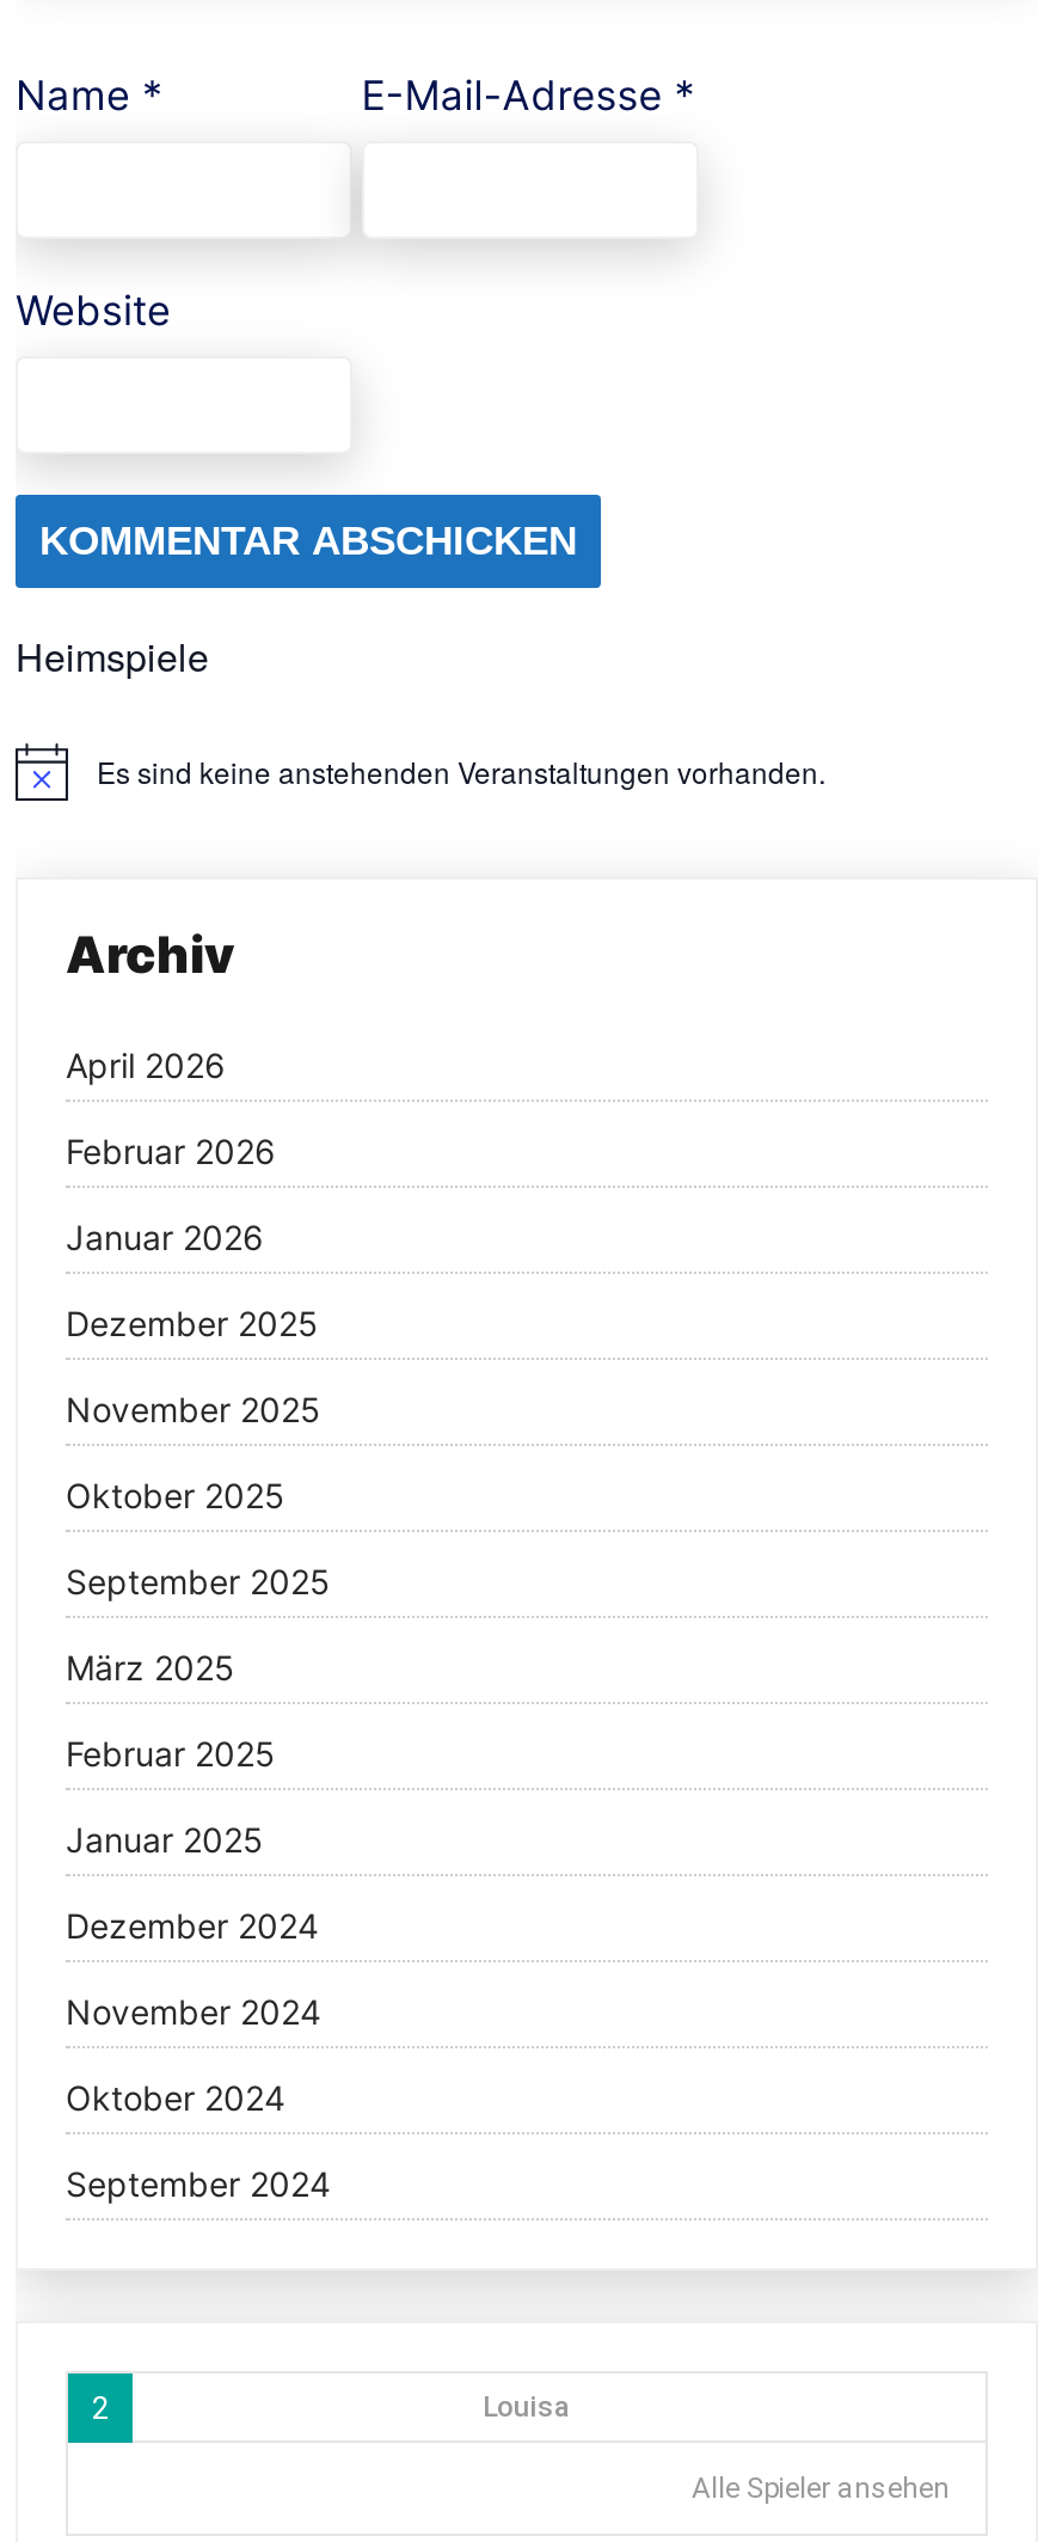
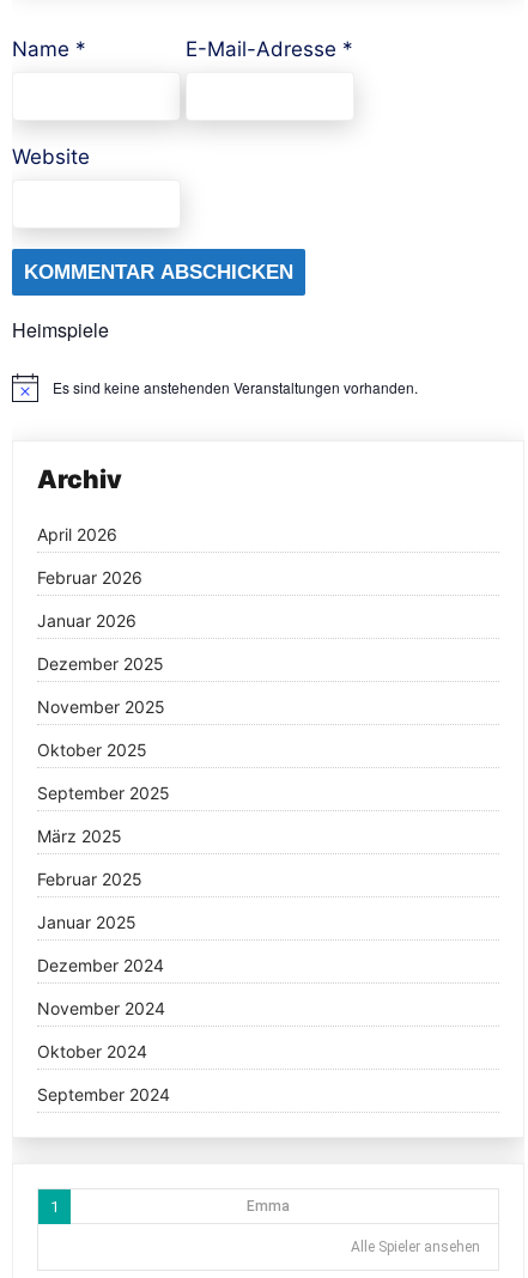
- 2
- Louisa
+ 1
+ Emma
